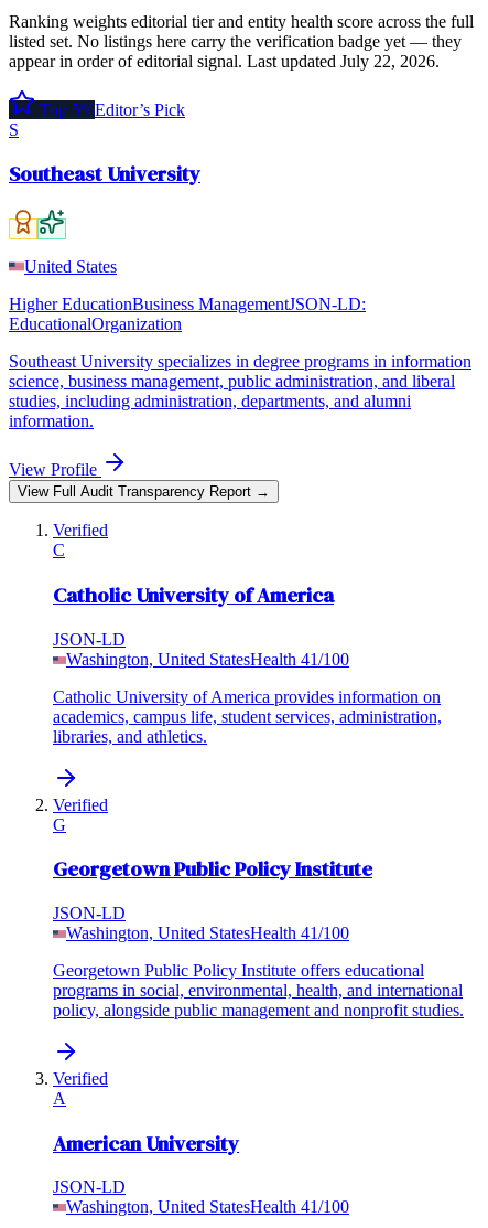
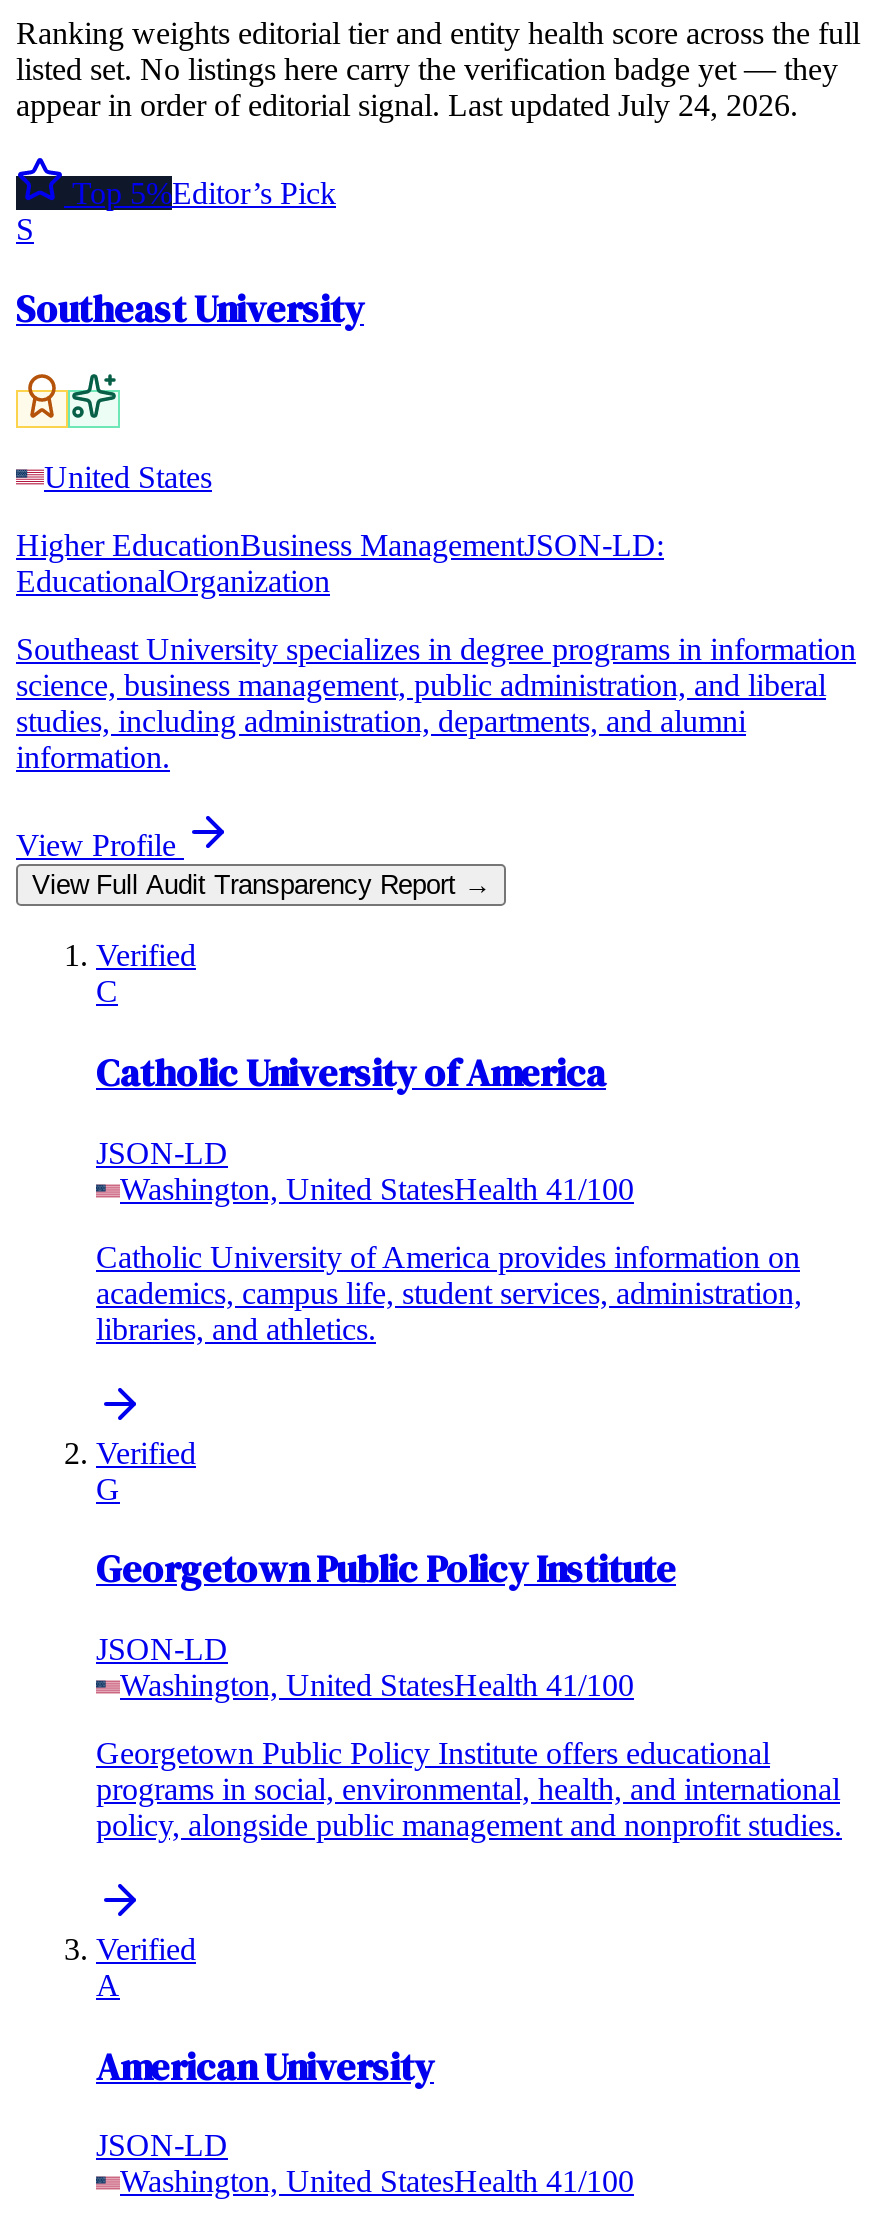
- appear in order of editorial signal. Last updated July 22, 2026.
+ appear in order of editorial signal. Last updated July 24, 2026.
